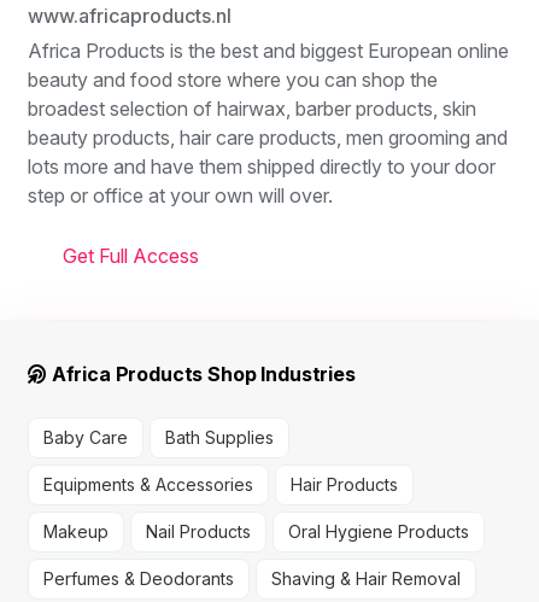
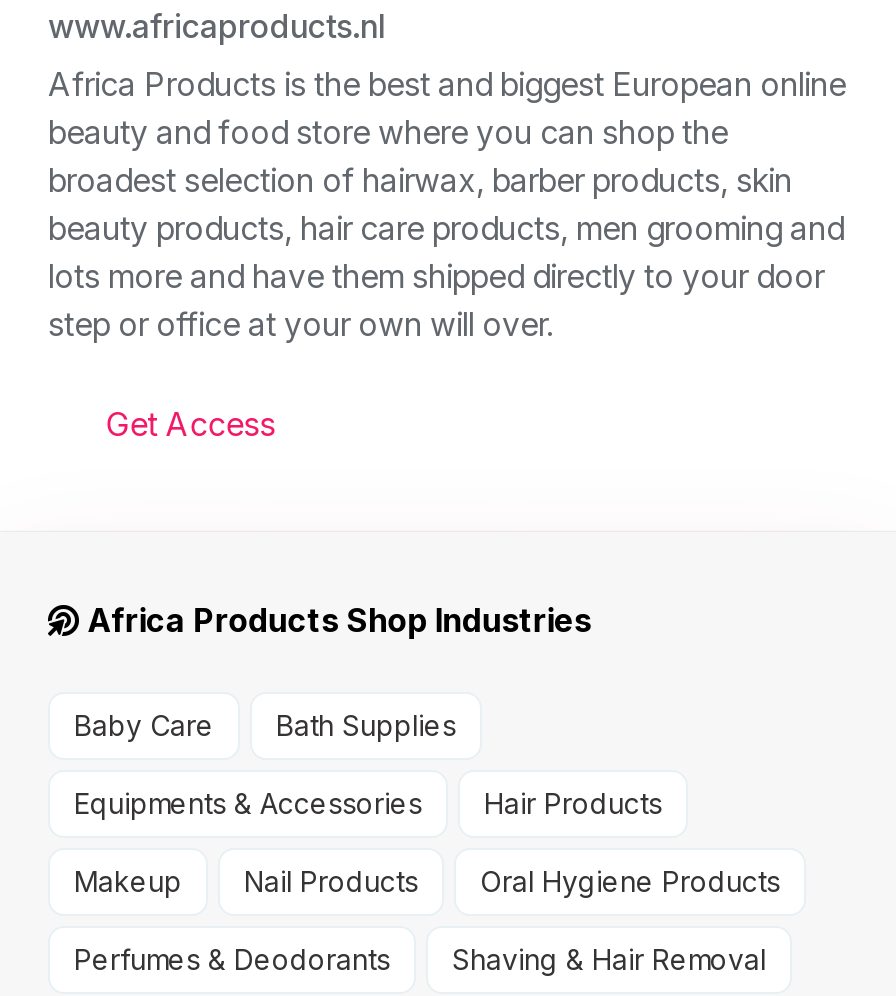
- Get Full Access
+ Get Access
